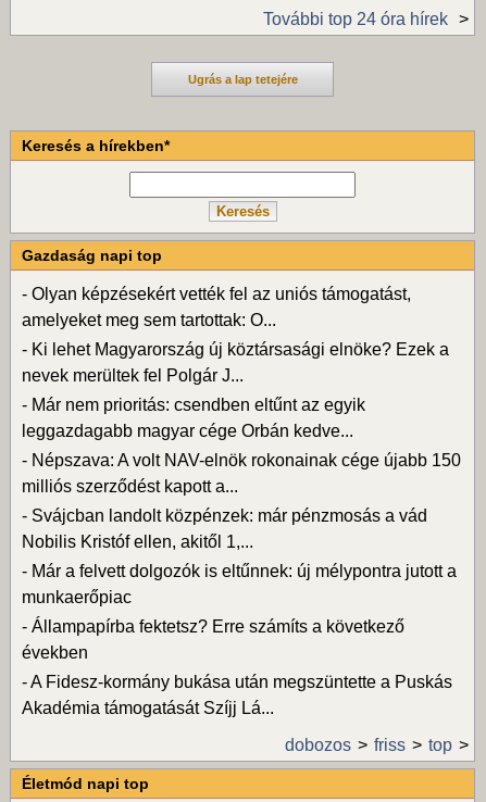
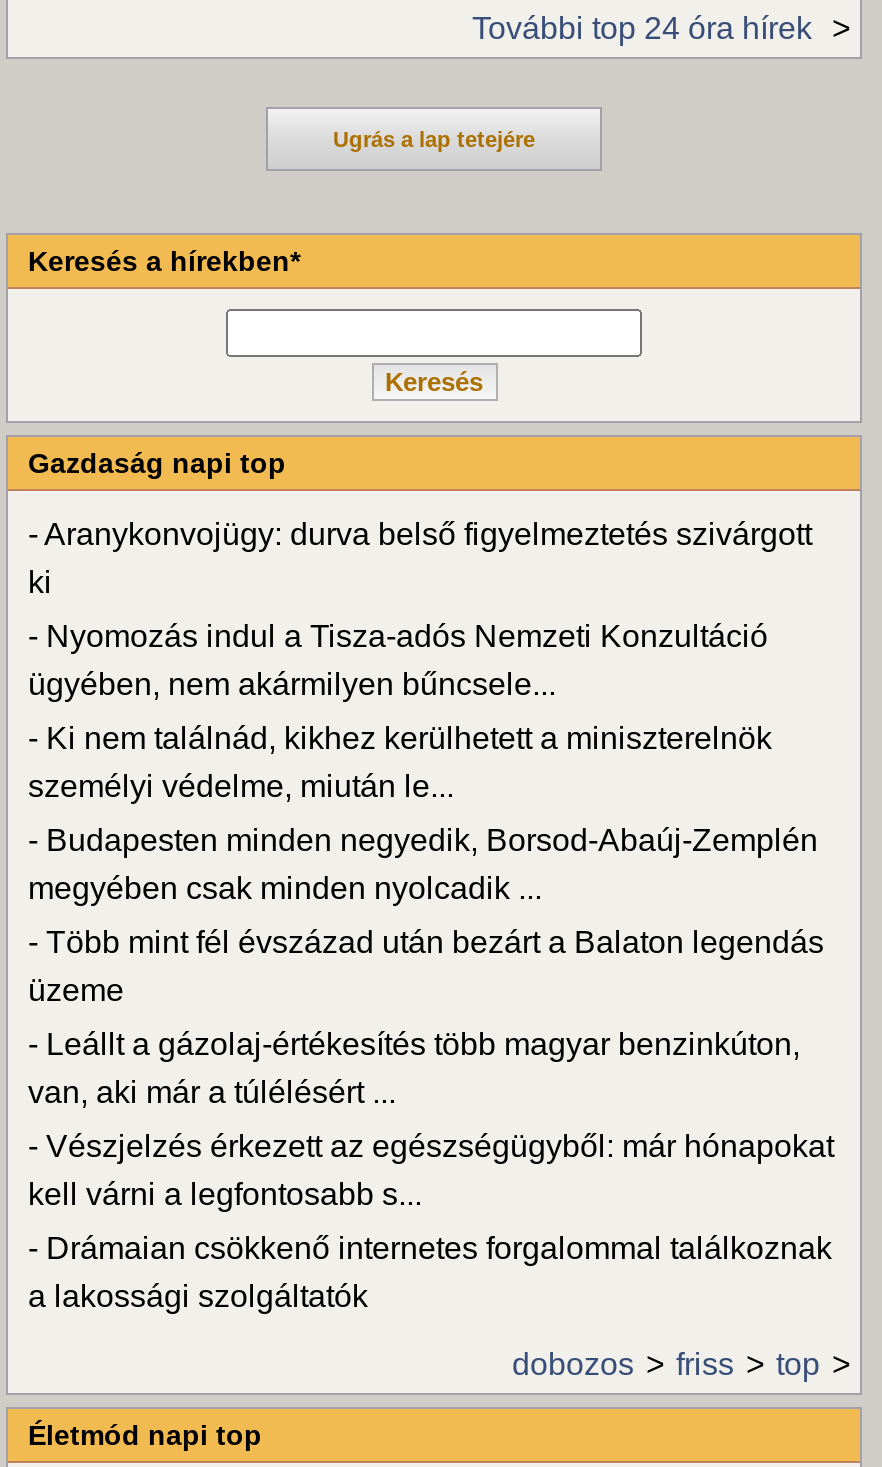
- - Olyan képzésekért vették fel az uniós támogatást,
- amelyeket meg sem tartottak: O...
+ - Aranykonvojügy: durva belső figyelmeztetés szivárgott
+ ki

- - Ki lehet Magyarország új köztársasági elnöke? Ezek a
- nevek merültek fel Polgár J...
+ - Nyomozás indul a Tisza-adós Nemzeti Konzultáció
+ ügyében, nem akármilyen bűncsele...

- - Már nem prioritás: csendben eltűnt az egyik
- leggazdagabb magyar cége Orbán kedve...
+ - Ki nem találnád, kikhez kerülhetett a miniszterelnök
+ személyi védelme, miután le...

- - Népszava: A volt NAV-elnök rokonainak cége újabb 150
- milliós szerződést kapott a...
+ - Budapesten minden negyedik, Borsod-Abaúj-Zemplén
+ megyében csak minden nyolcadik ...

- - Svájcban landolt közpénzek: már pénzmosás a vád
- Nobilis Kristóf ellen, akitől 1,...
+ - Több mint fél évszázad után bezárt a Balaton legendás
+ üzeme

- - Már a felvett dolgozók is eltűnnek: új mélypontra jutott a
- munkaerőpiac
+ - Leállt a gázolaj-értékesítés több magyar benzinkúton,
+ van, aki már a túlélésért ...

- - Állampapírba fektetsz? Erre számíts a következő
- években
+ - Vészjelzés érkezett az egészségügyből: már hónapokat
+ kell várni a legfontosabb s...

- - A Fidesz-kormány bukása után megszüntette a Puskás
- Akadémia támogatását Szíjj Lá...
+ - Drámaian csökkenő internetes forgalommal találkoznak
+ a lakossági szolgáltatók
